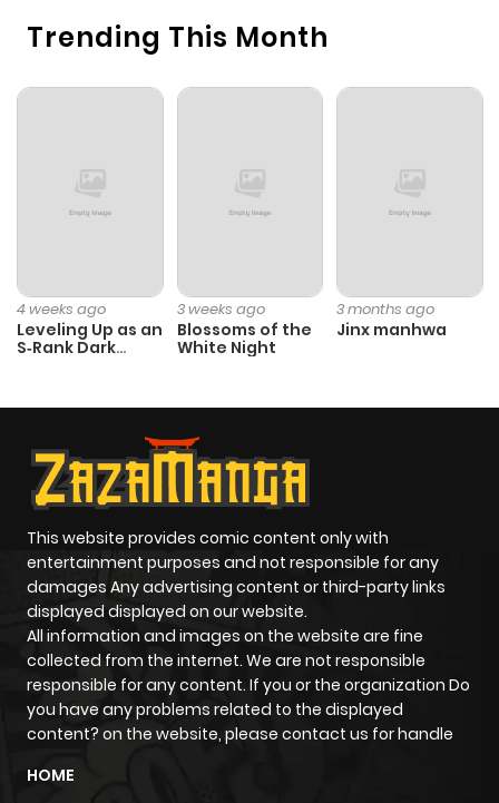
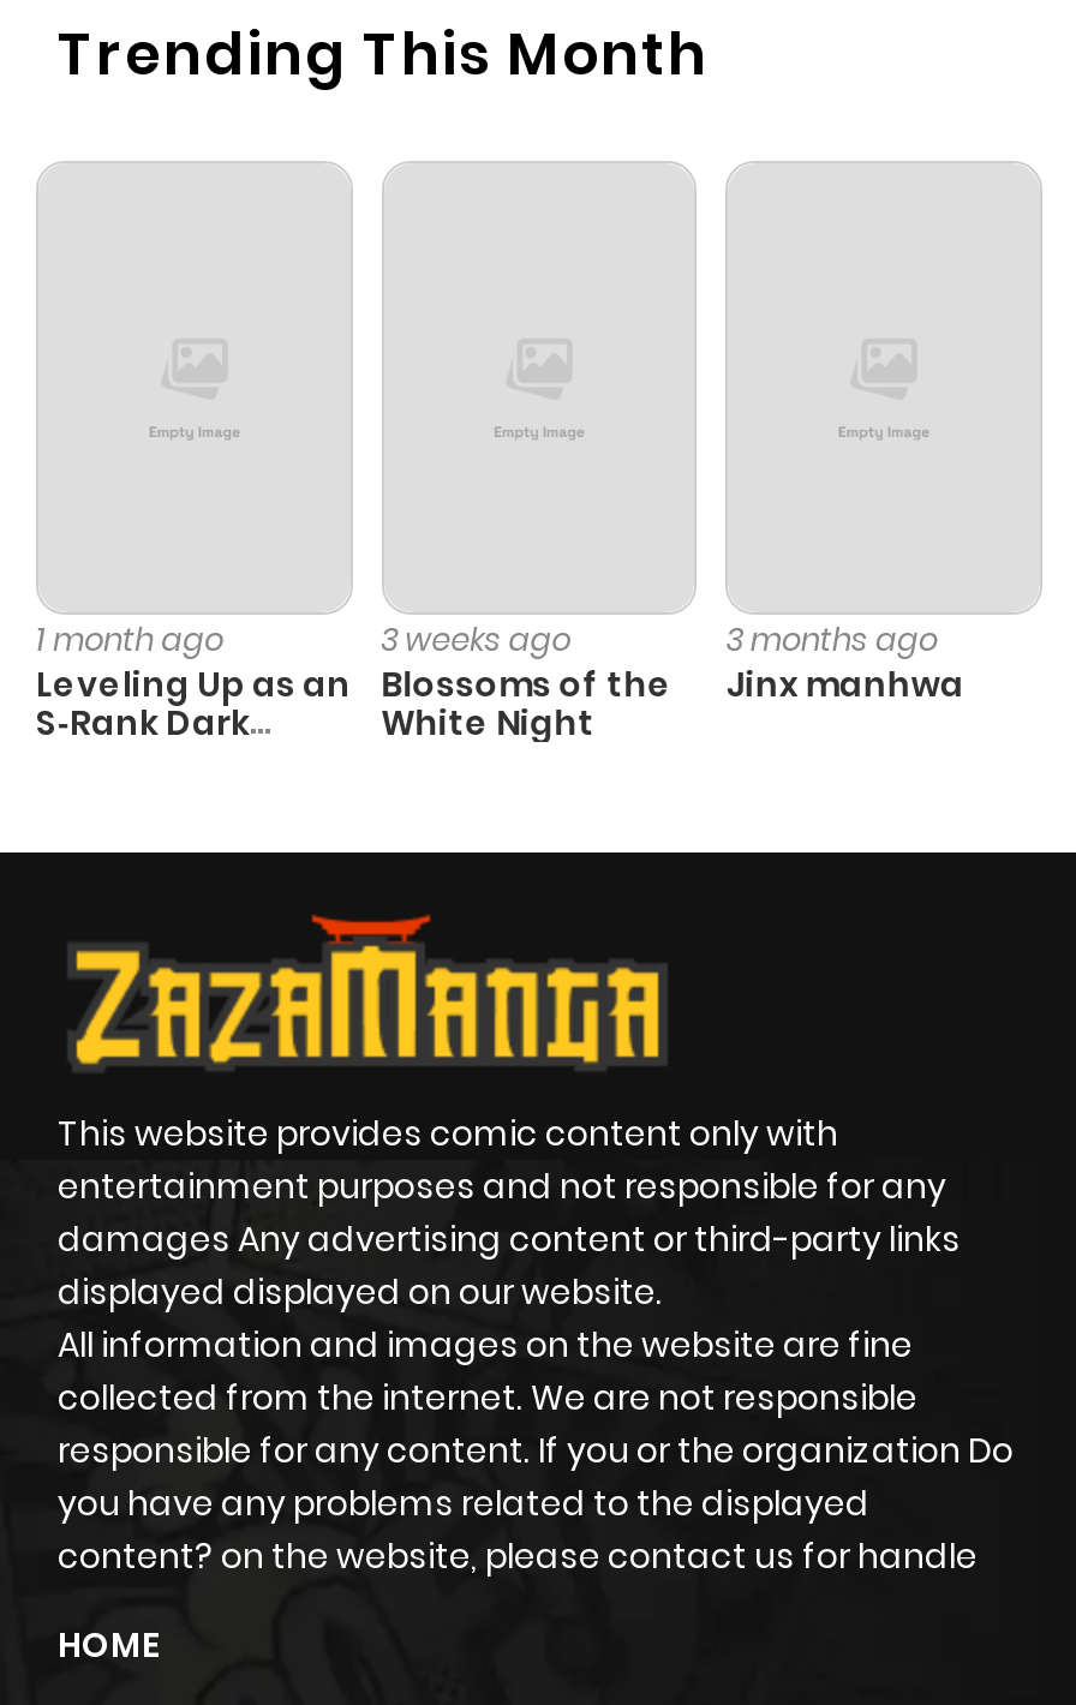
- 4 weeks ago
+ 1 month ago
